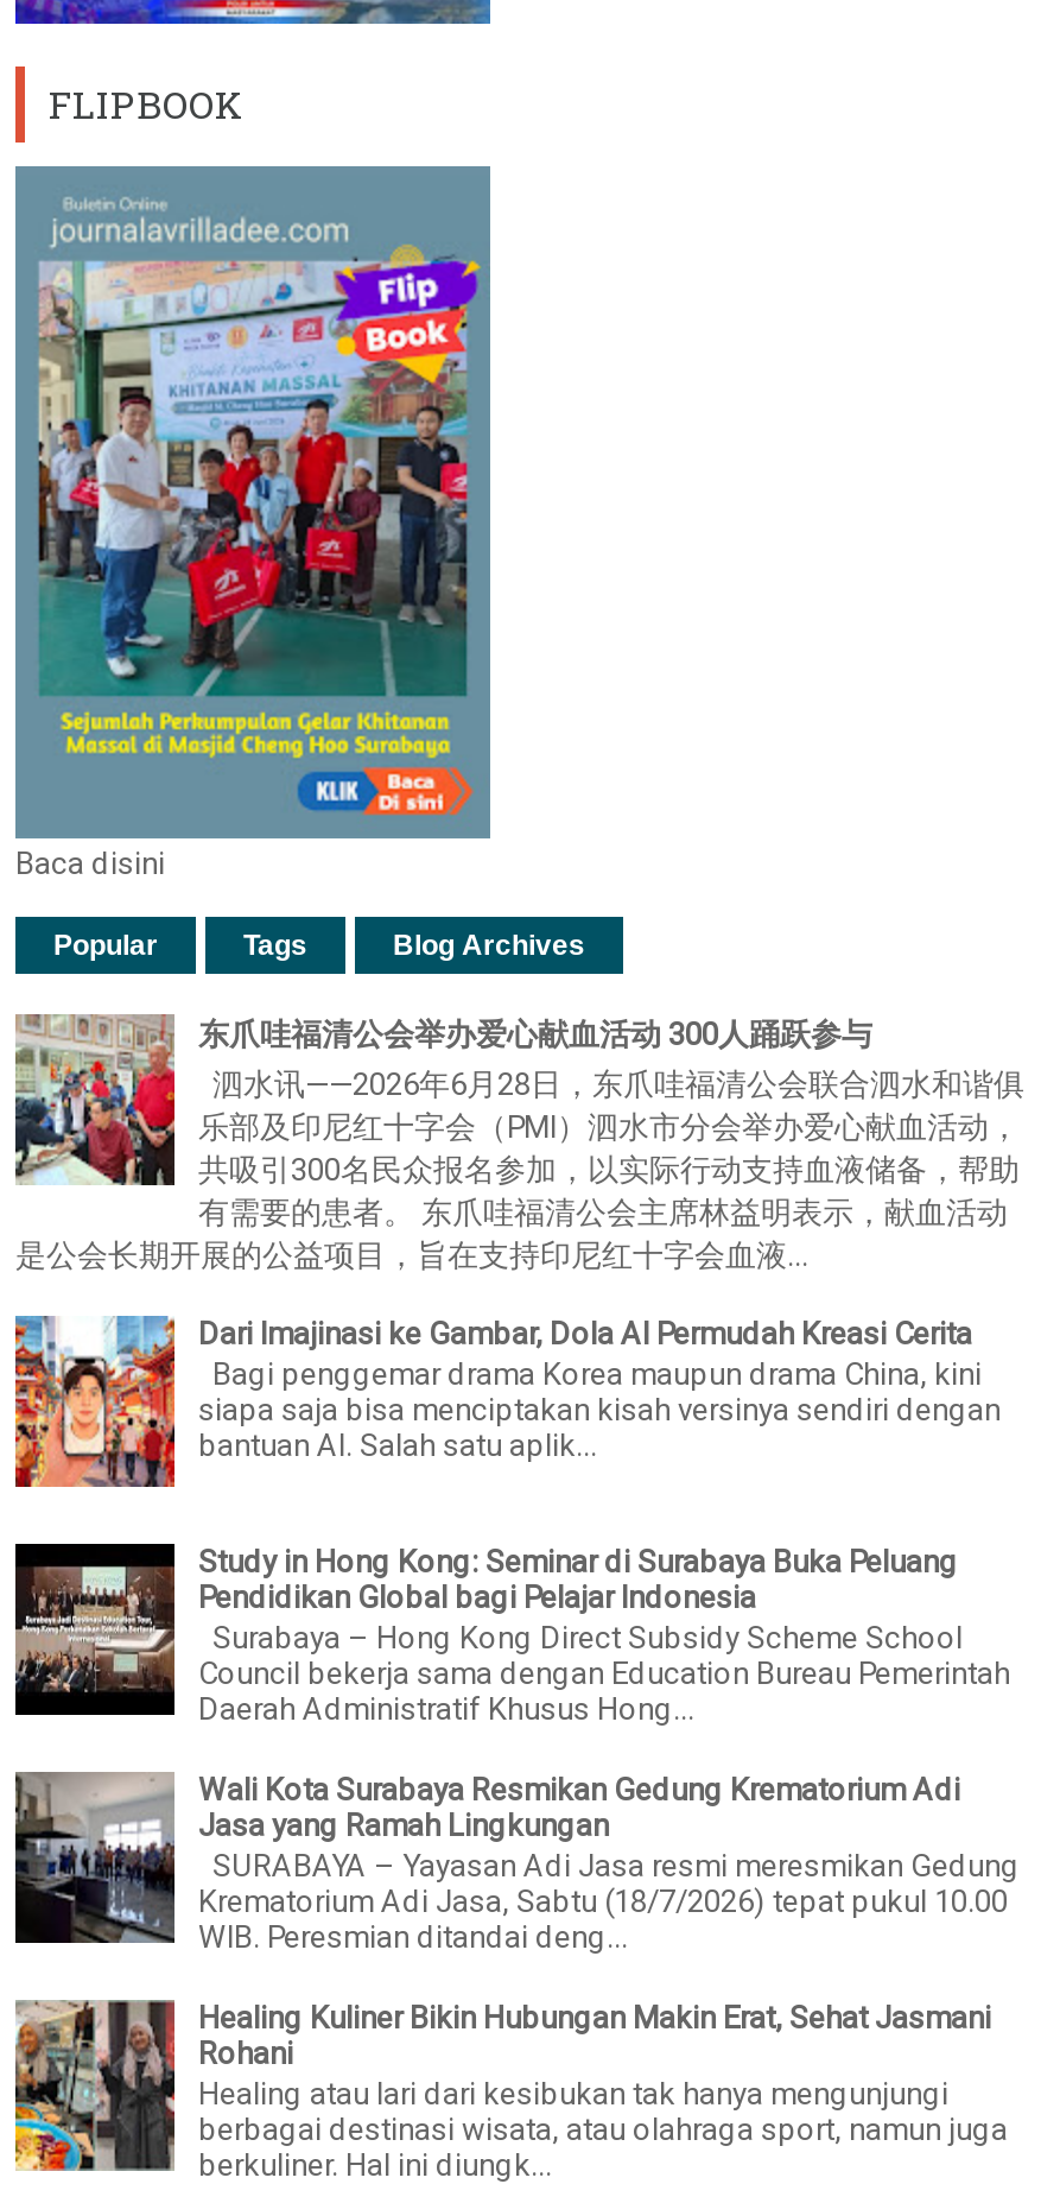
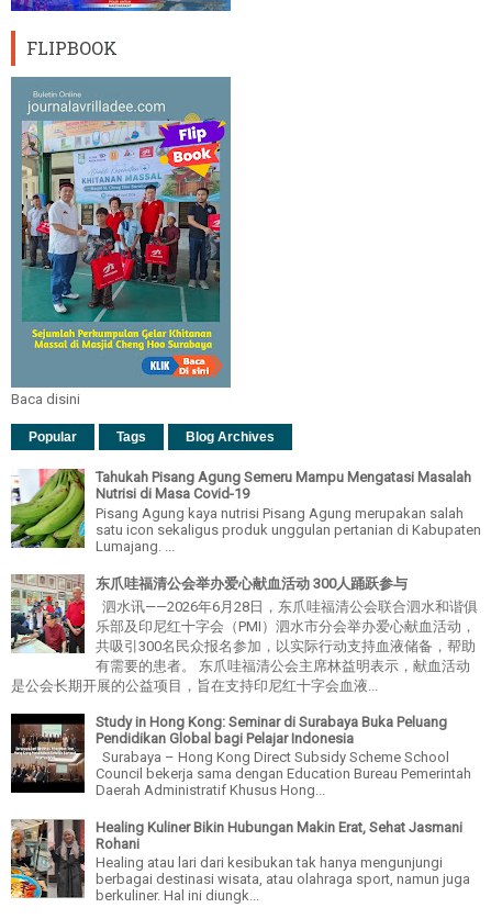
+ [image]
+ Tahukah Pisang Agung Semeru Mampu Mengatasi Masalah
+ Nutrisi di Masa Covid-19
+ Pisang Agung kaya nutrisi Pisang Agung merupakan salah
+ satu icon sekaligus produk unggulan pertanian di Kabupaten
+ Lumajang. ...

moved down: [image] | 东爪哇福清公会举办爱心献血活动 300人踊跃参与 | 泗水讯——2026年6月28日，东爪哇福清公会联合泗水和谐俱 | 乐部及印尼红十字会（PMI）泗水市分会举办爱心献血活动， | 共吸引300名民众报名参加，以实际行动支持血液储备，帮助 | 有需要的患者。 东爪哇福清公会主席林益明表示，献血活动 | 是公会长期开展的公益项目，旨在支持印尼红十字会血液...

- [image]
- Dari Imajinasi ke Gambar, Dola AI Permudah Kreasi Cerita
- Bagi penggemar drama Korea maupun drama China, kini
- siapa saja bisa menciptakan kisah versinya sendiri dengan
- bantuan AI. Salah satu aplik...

- [image]
- Wali Kota Surabaya Resmikan Gedung Krematorium Adi
- Jasa yang Ramah Lingkungan
- SURABAYA – Yayasan Adi Jasa resmi meresmikan Gedung
- Krematorium Adi Jasa, Sabtu (18/7/2026) tepat pukul 10.00
- WIB. Peresmian ditandai deng...
